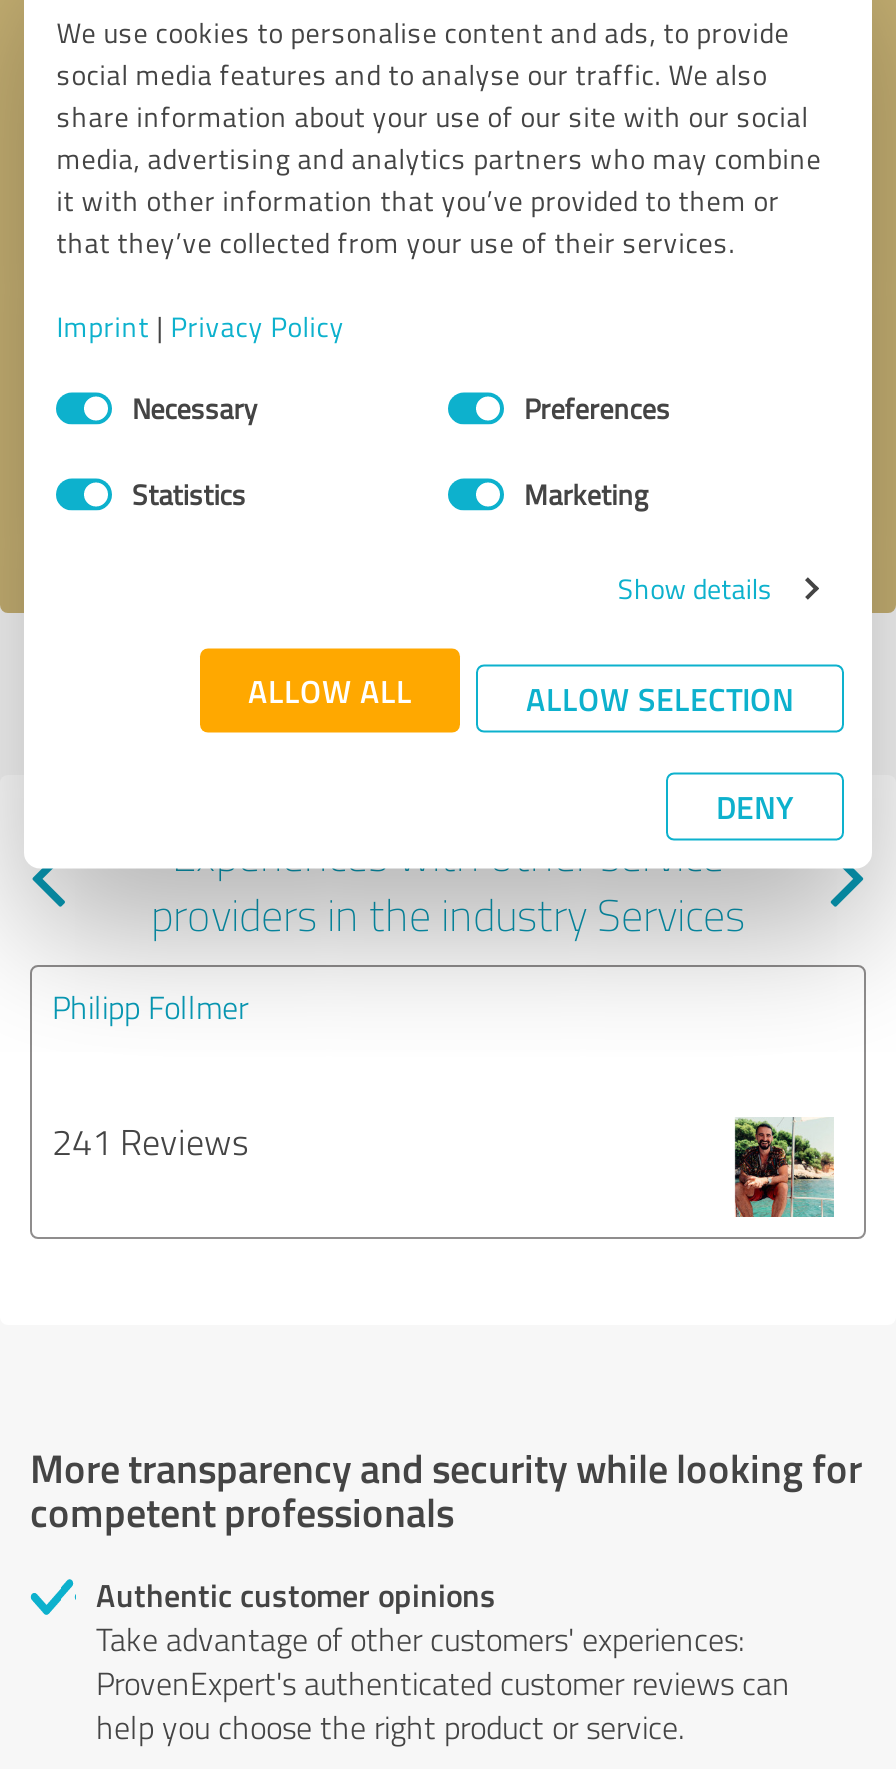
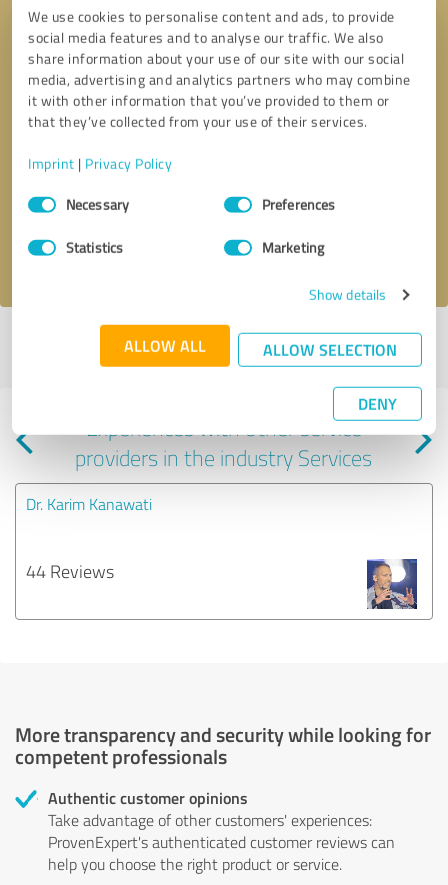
- Philipp Follmer
+ Dr. Karim Kanawati

- 241 Reviews
+ 44 Reviews

- [image]
+ [image]
